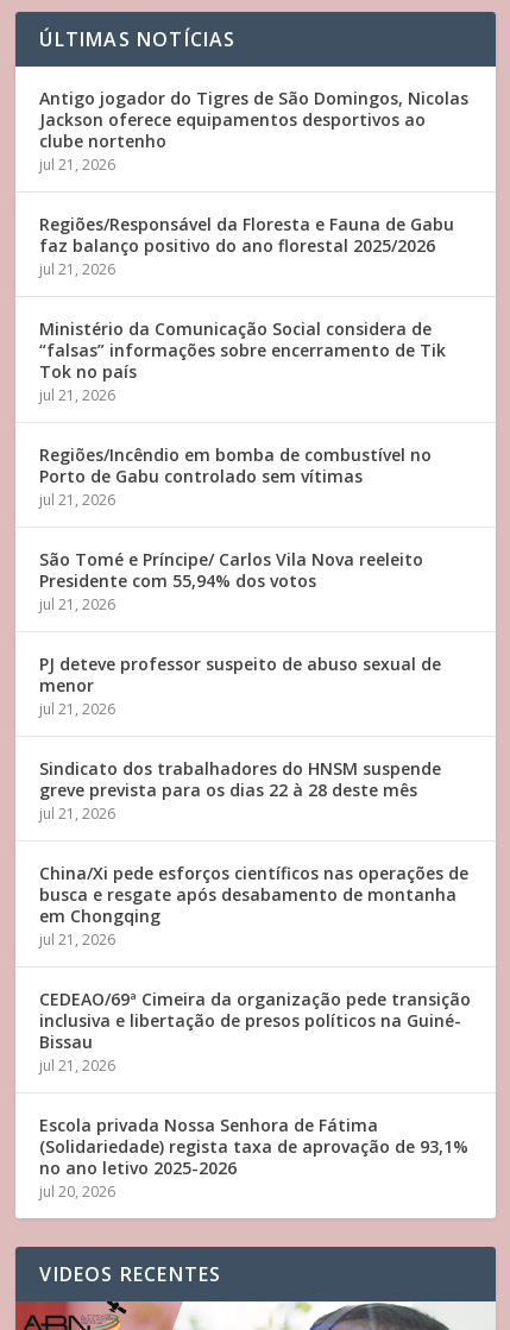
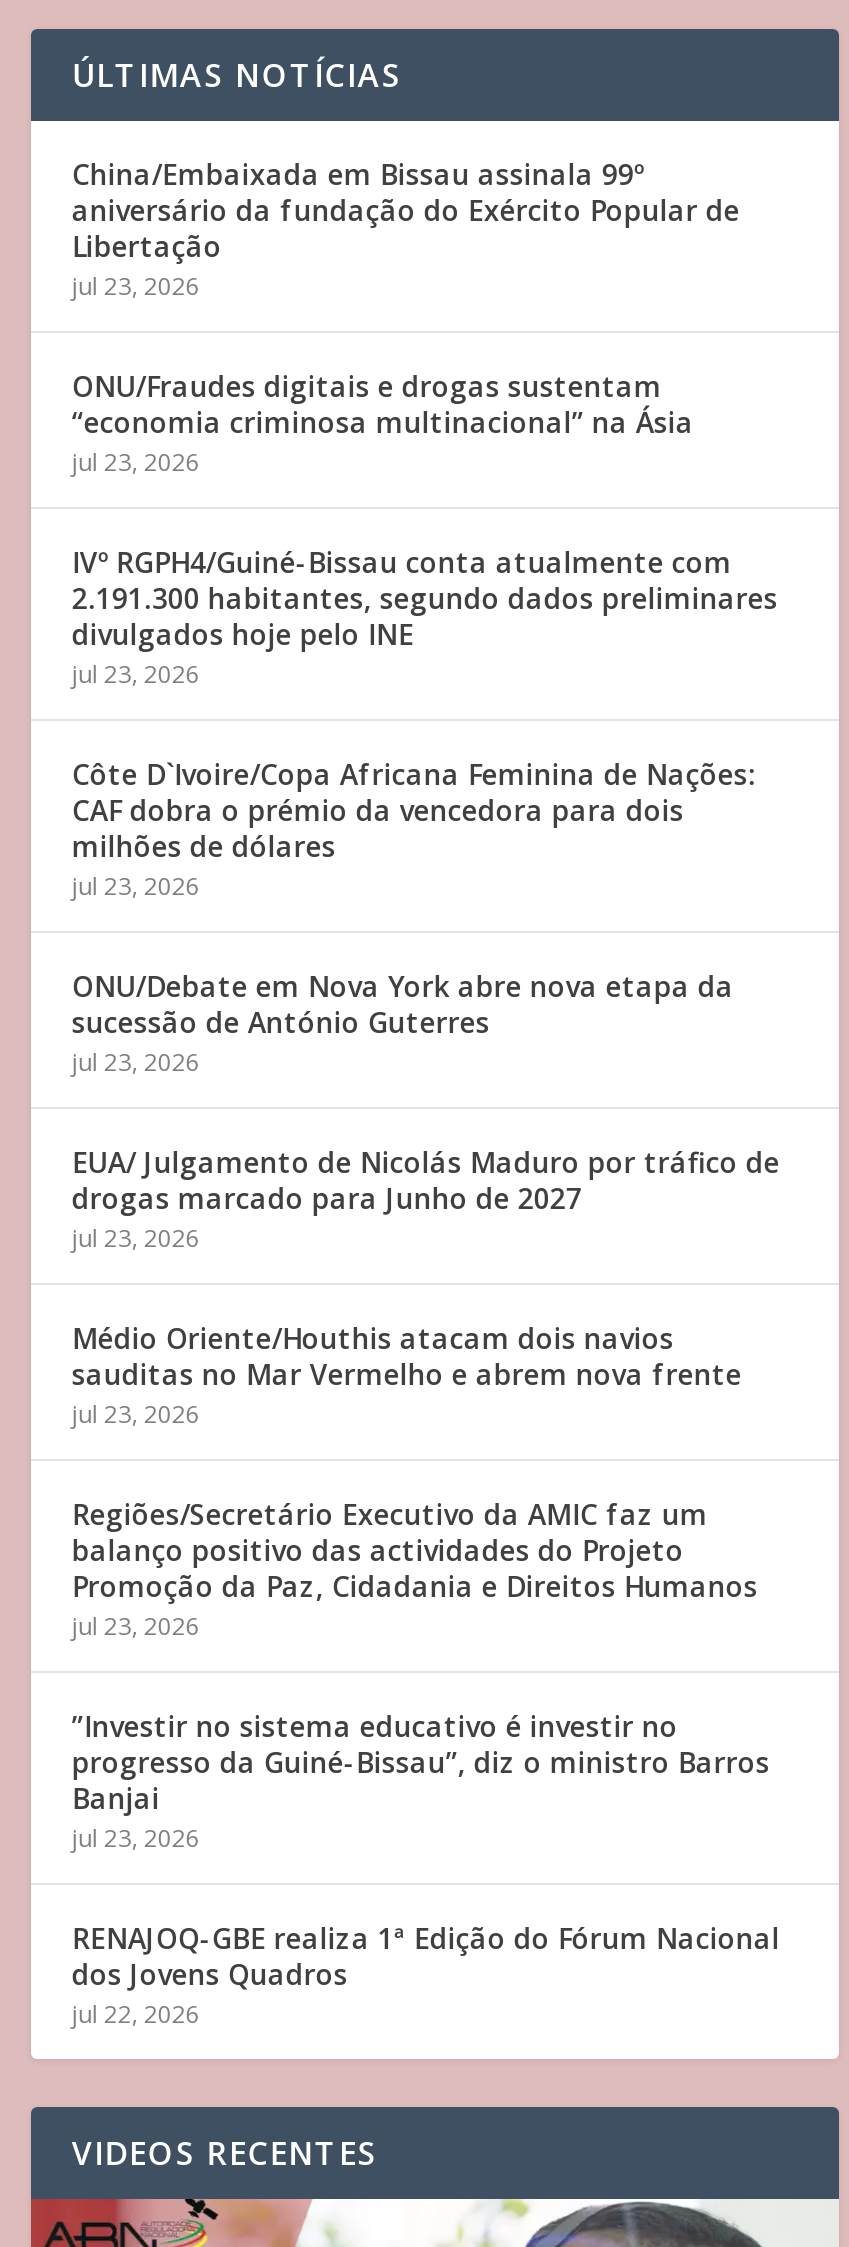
- Antigo jogador do Tigres de São Domingos, Nicolas
- Jackson oferece equipamentos desportivos ao
- clube nortenho
- jul 21, 2026
+ China/Embaixada em Bissau assinala 99º
+ aniversário da fundação do Exército Popular de
+ Libertação
+ jul 23, 2026

- Regiões/Responsável da Floresta e Fauna de Gabu
- faz balanço positivo do ano florestal 2025/2026
- jul 21, 2026
+ ONU/Fraudes digitais e drogas sustentam
+ “economia criminosa multinacional” na Ásia
+ jul 23, 2026

- Ministério da Comunicação Social considera de
- “falsas” informações sobre encerramento de Tik
- Tok no país
- jul 21, 2026
+ IVº RGPH4/Guiné-Bissau conta atualmente com
+ 2.191.300 habitantes, segundo dados preliminares
+ divulgados hoje pelo INE
+ jul 23, 2026

- Regiões/Incêndio em bomba de combustível no
- Porto de Gabu controlado sem vítimas
- jul 21, 2026
+ Côte D`Ivoire/Copa Africana Feminina de Nações:
+ CAF dobra o prémio da vencedora para dois
+ milhões de dólares
+ jul 23, 2026

- São Tomé e Príncipe/ Carlos Vila Nova reeleito
- Presidente com 55,94% dos votos
- jul 21, 2026
+ ONU/Debate em Nova York abre nova etapa da
+ sucessão de António Guterres
+ jul 23, 2026

- PJ deteve professor suspeito de abuso sexual de
- menor
- jul 21, 2026
+ EUA/ Julgamento de Nicolás Maduro por tráfico de
+ drogas marcado para Junho de 2027
+ jul 23, 2026

- Sindicato dos trabalhadores do HNSM suspende
- greve prevista para os dias 22 à 28 deste mês
- jul 21, 2026
+ Médio Oriente/Houthis atacam dois navios
+ sauditas no Mar Vermelho e abrem nova frente
+ jul 23, 2026

- China/Xi pede esforços científicos nas operações de
- busca e resgate após desabamento de montanha
- em Chongqing
- jul 21, 2026
+ Regiões/Secretário Executivo da AMIC faz um
+ balanço positivo das actividades do Projeto
+ Promoção da Paz, Cidadania e Direitos Humanos
+ jul 23, 2026

- CEDEAO/69ª Cimeira da organização pede transição
- inclusiva e libertação de presos políticos na Guiné-
- Bissau
- jul 21, 2026
+ ”Investir no sistema educativo é investir no
+ progresso da Guiné-Bissau”, diz o ministro Barros
+ Banjai
+ jul 23, 2026

- Escola privada Nossa Senhora de Fátima
- (Solidariedade) regista taxa de aprovação de 93,1%
- no ano letivo 2025-2026
- jul 20, 2026
+ RENAJOQ-GBE realiza 1ª Edição do Fórum Nacional
+ dos Jovens Quadros
+ jul 22, 2026
